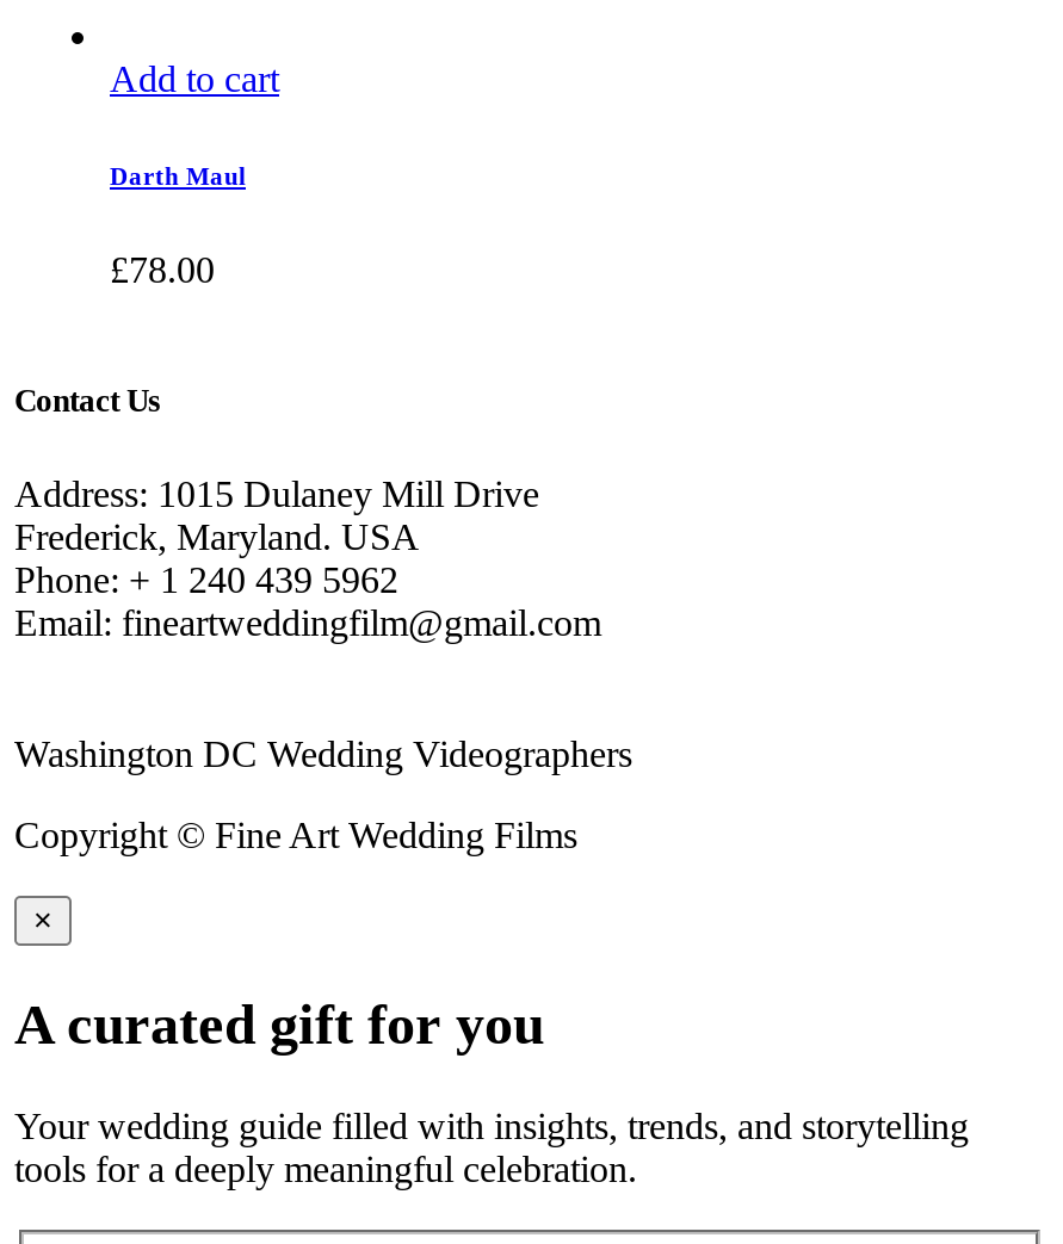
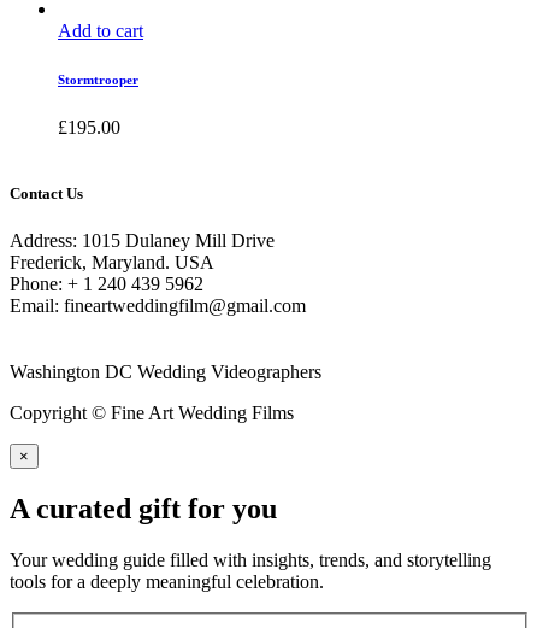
- Darth Maul
+ Stormtrooper

- £78.00
+ £195.00
